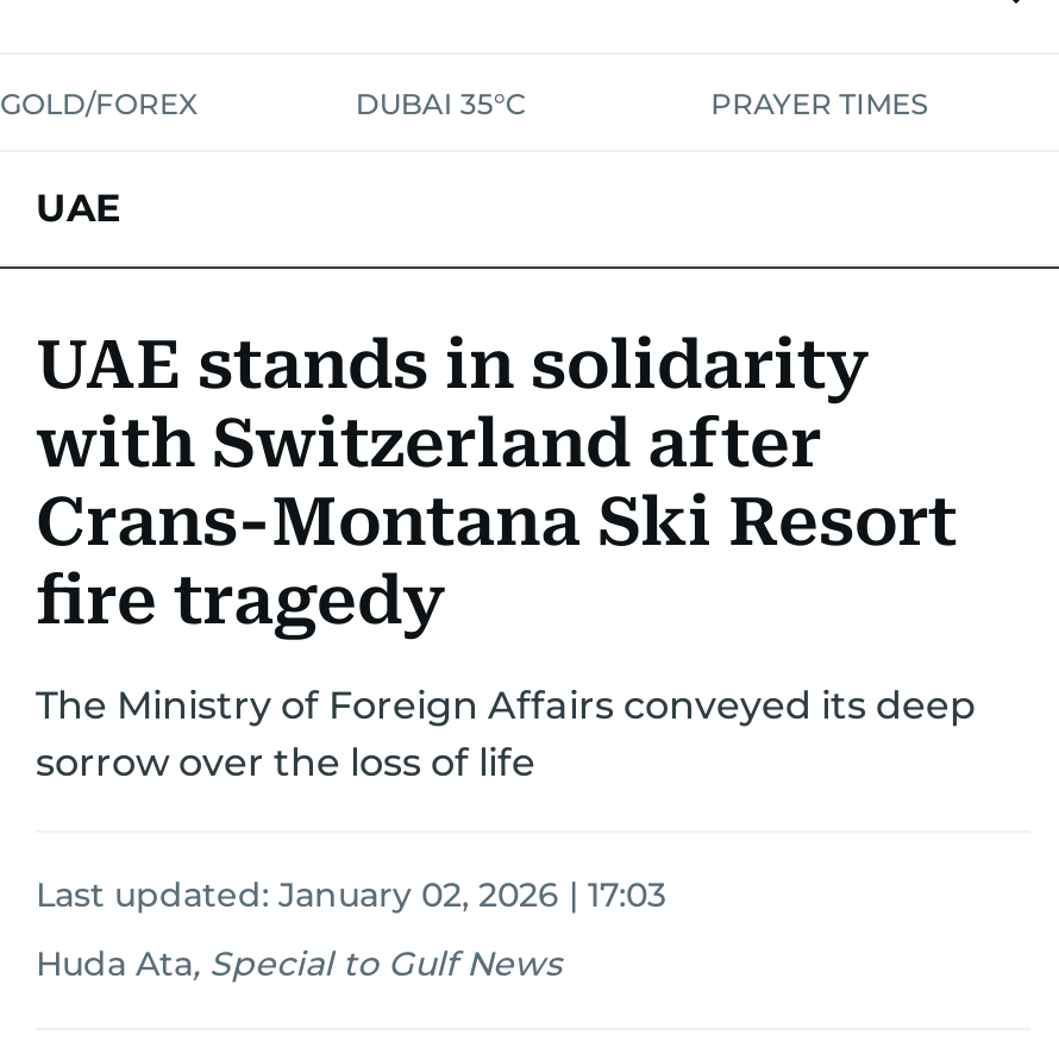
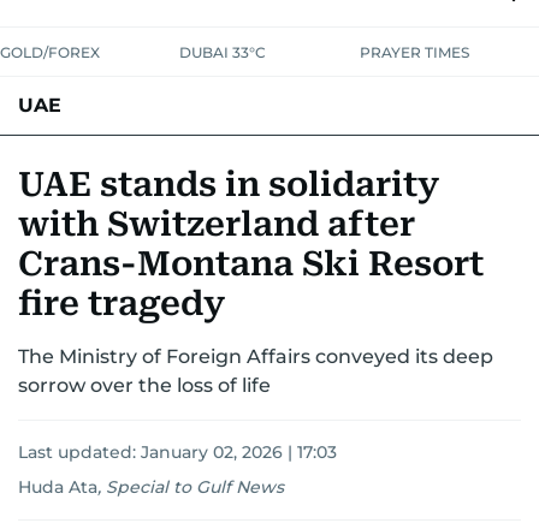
- DUBAI 35°C
+ DUBAI 33°C
